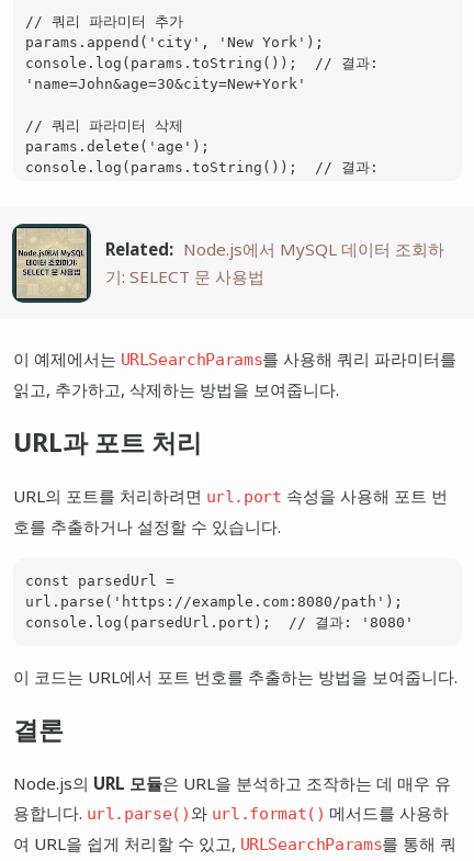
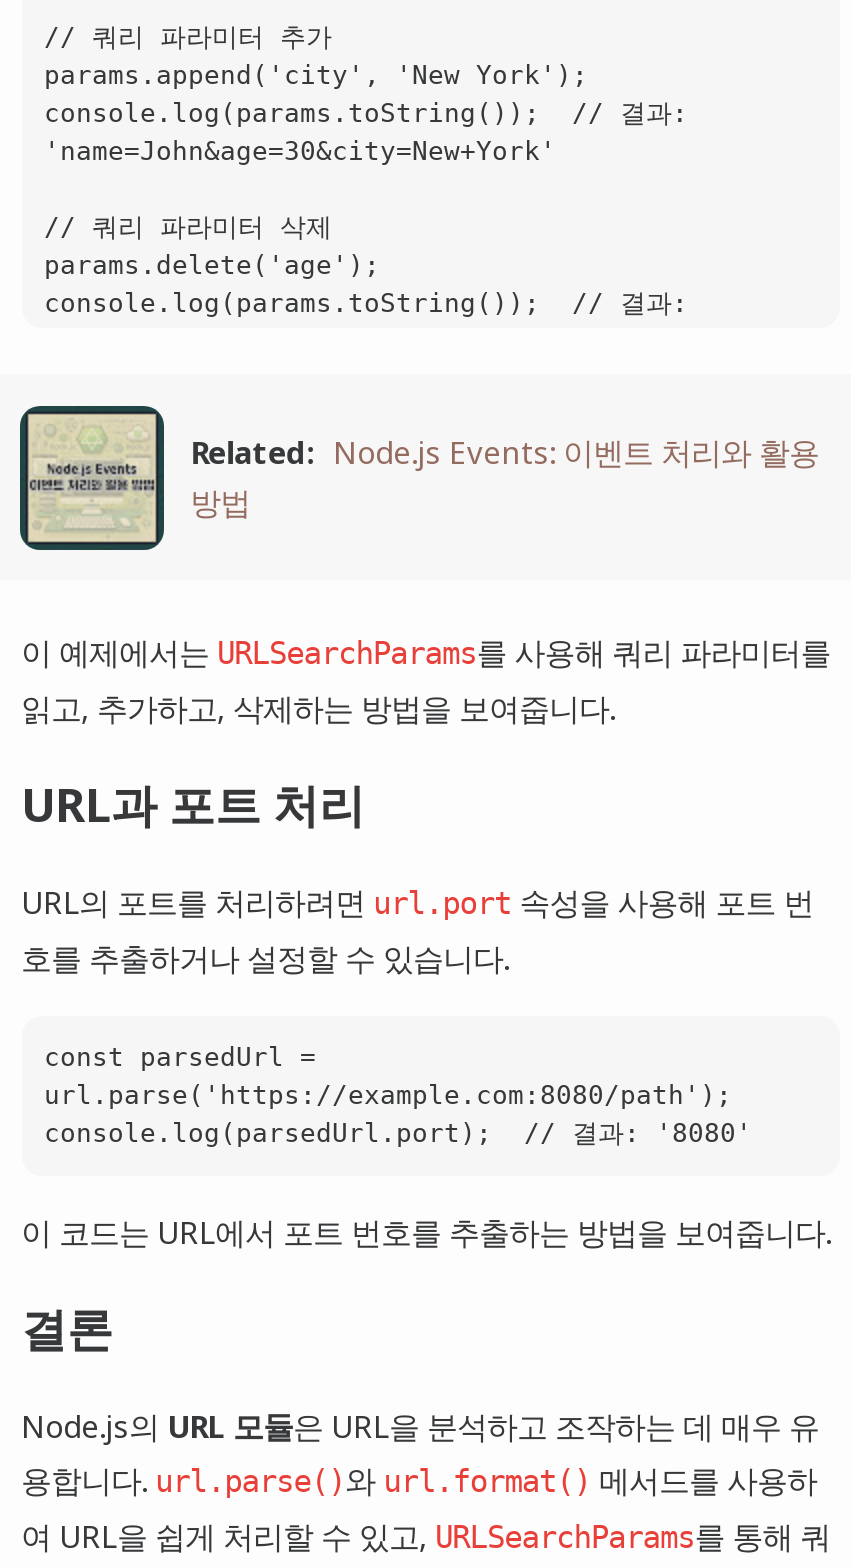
- [image]
- Related: Node.js에서 MySQL 데이터 조회하
- 기: SELECT 문 사용법
+ [image]
+ Related: Node.js Events: 이벤트 처리와 활용
+ 방법
